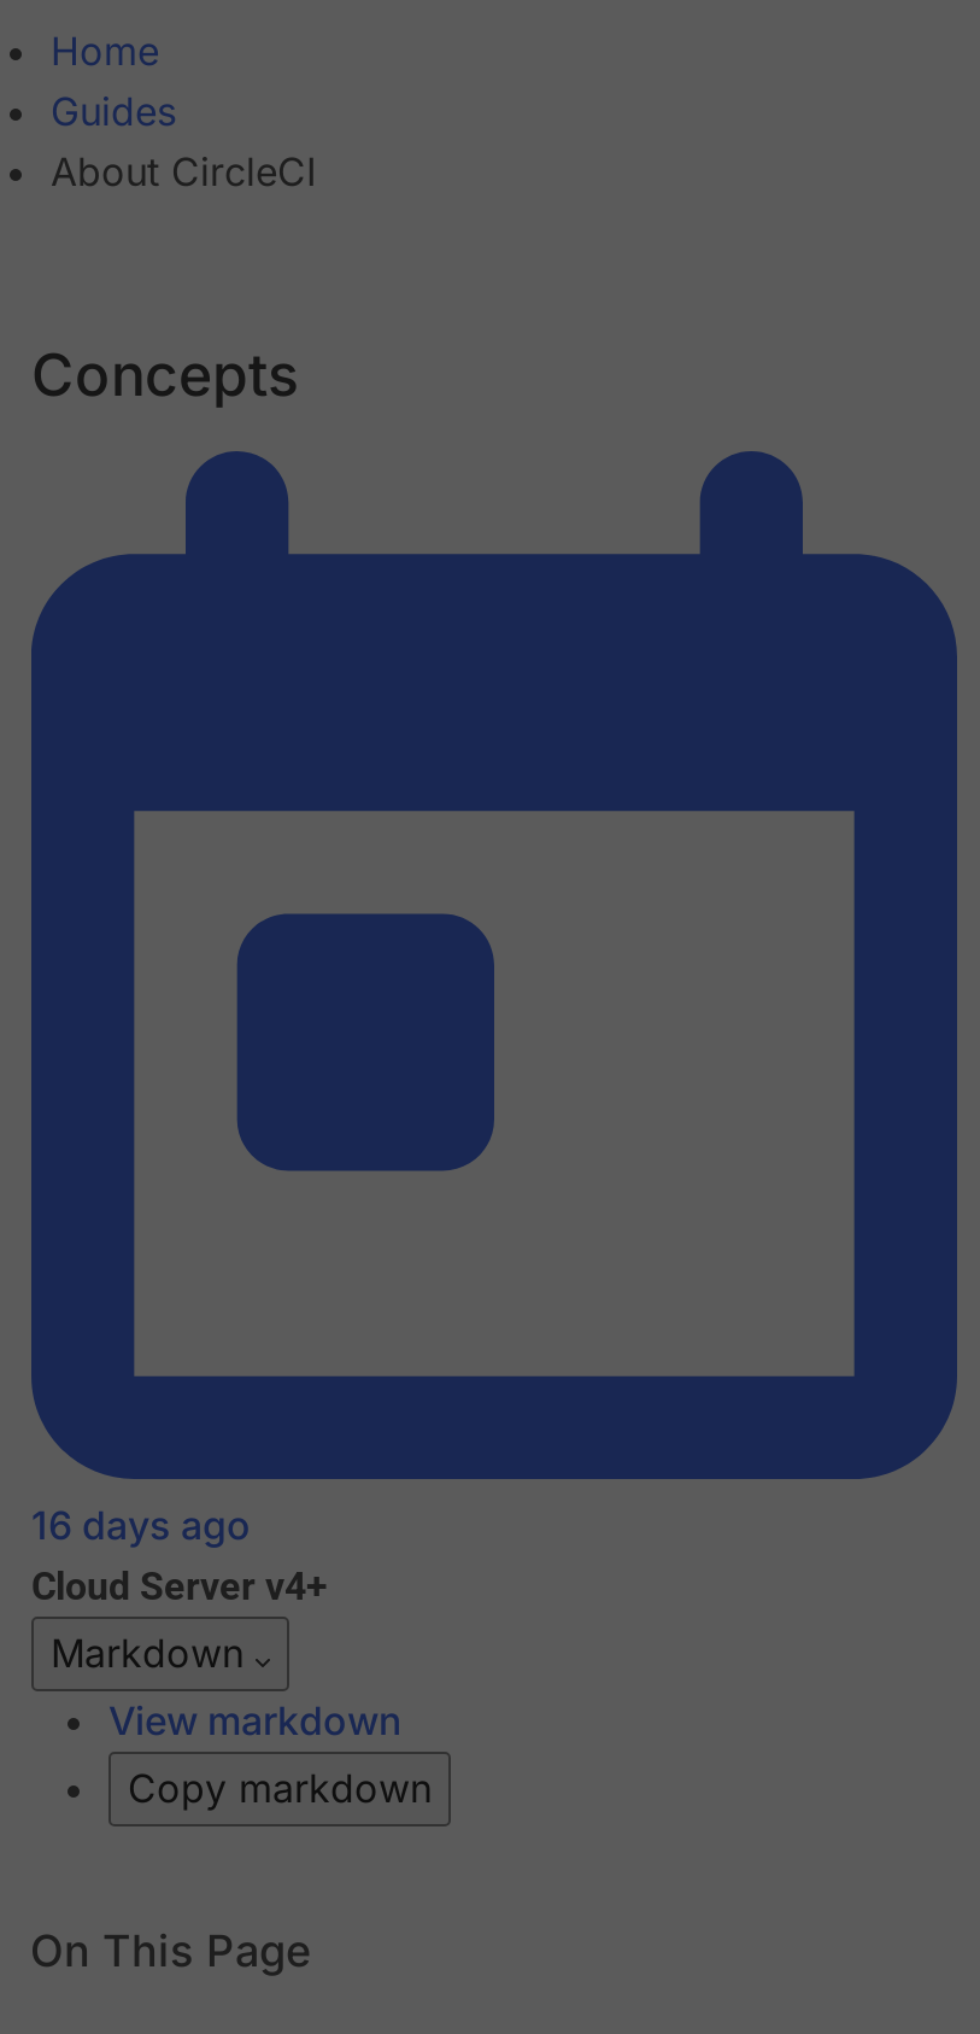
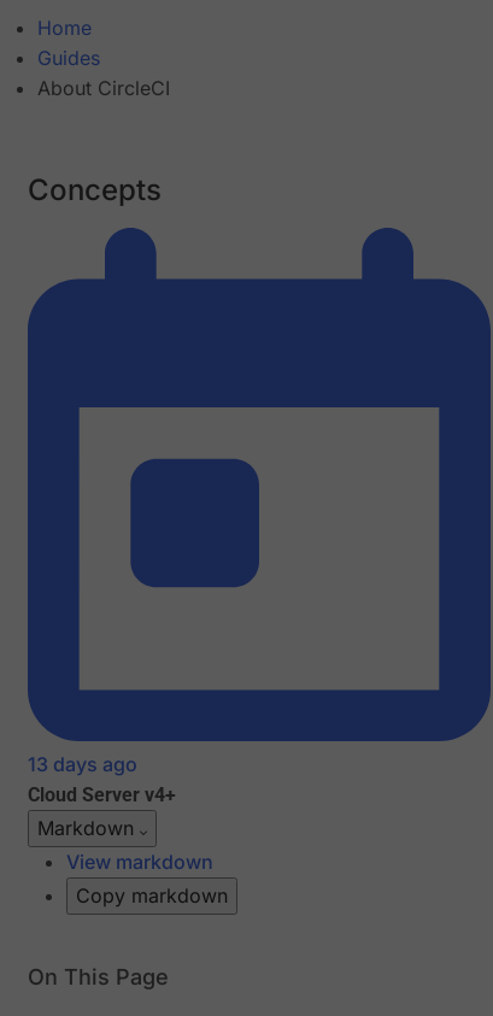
- 16 days ago
+ 13 days ago
